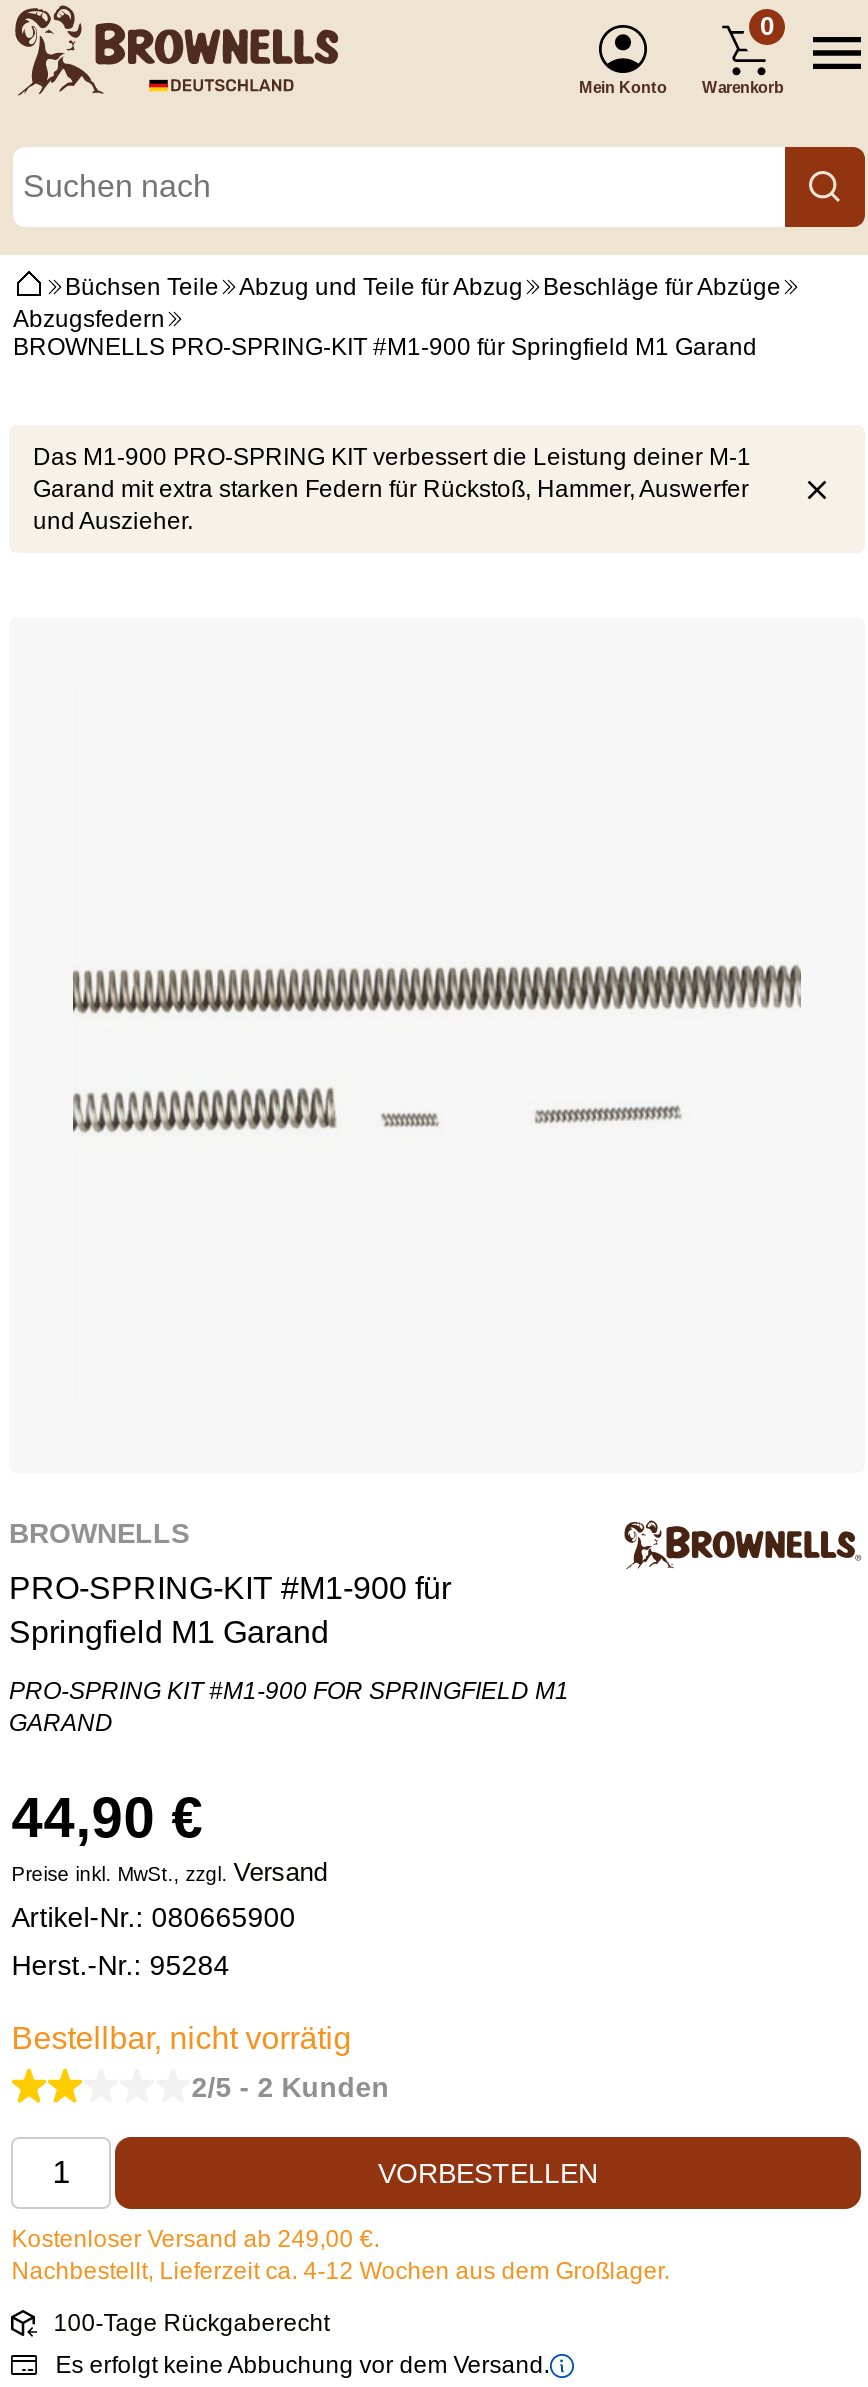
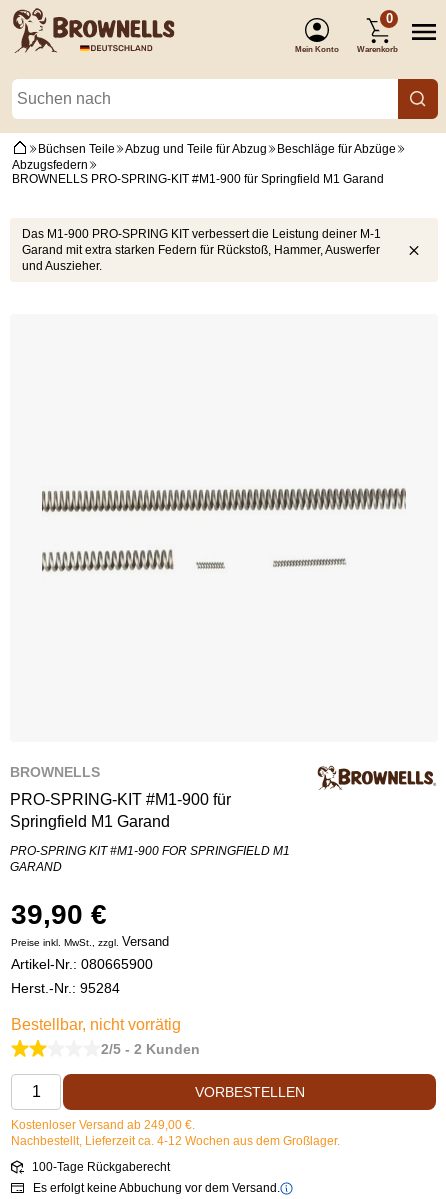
- 44,90 €
+ 39,90 €
